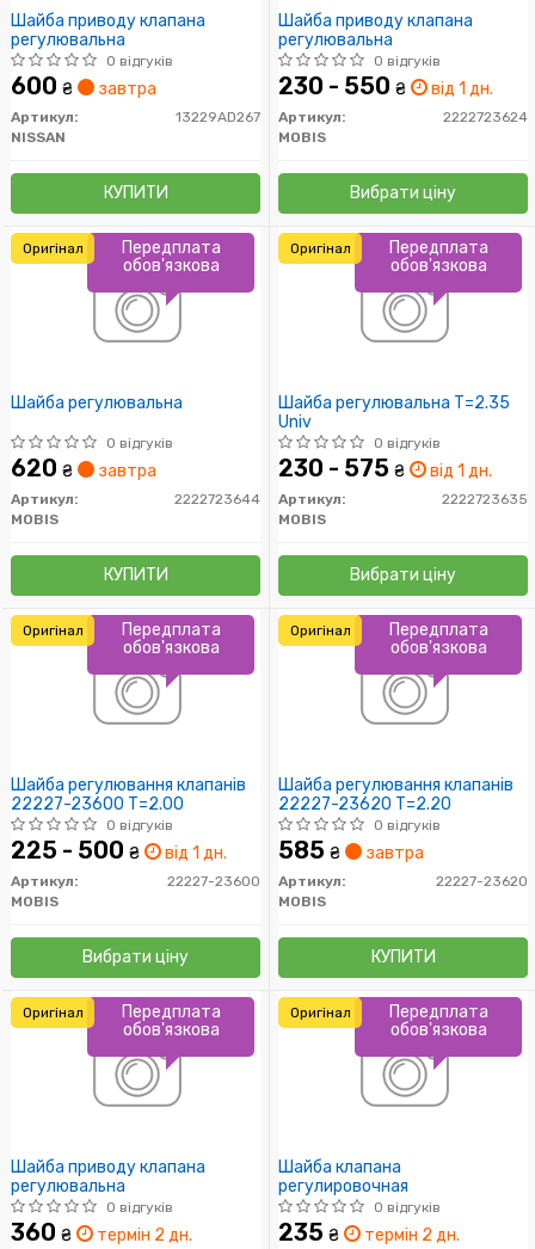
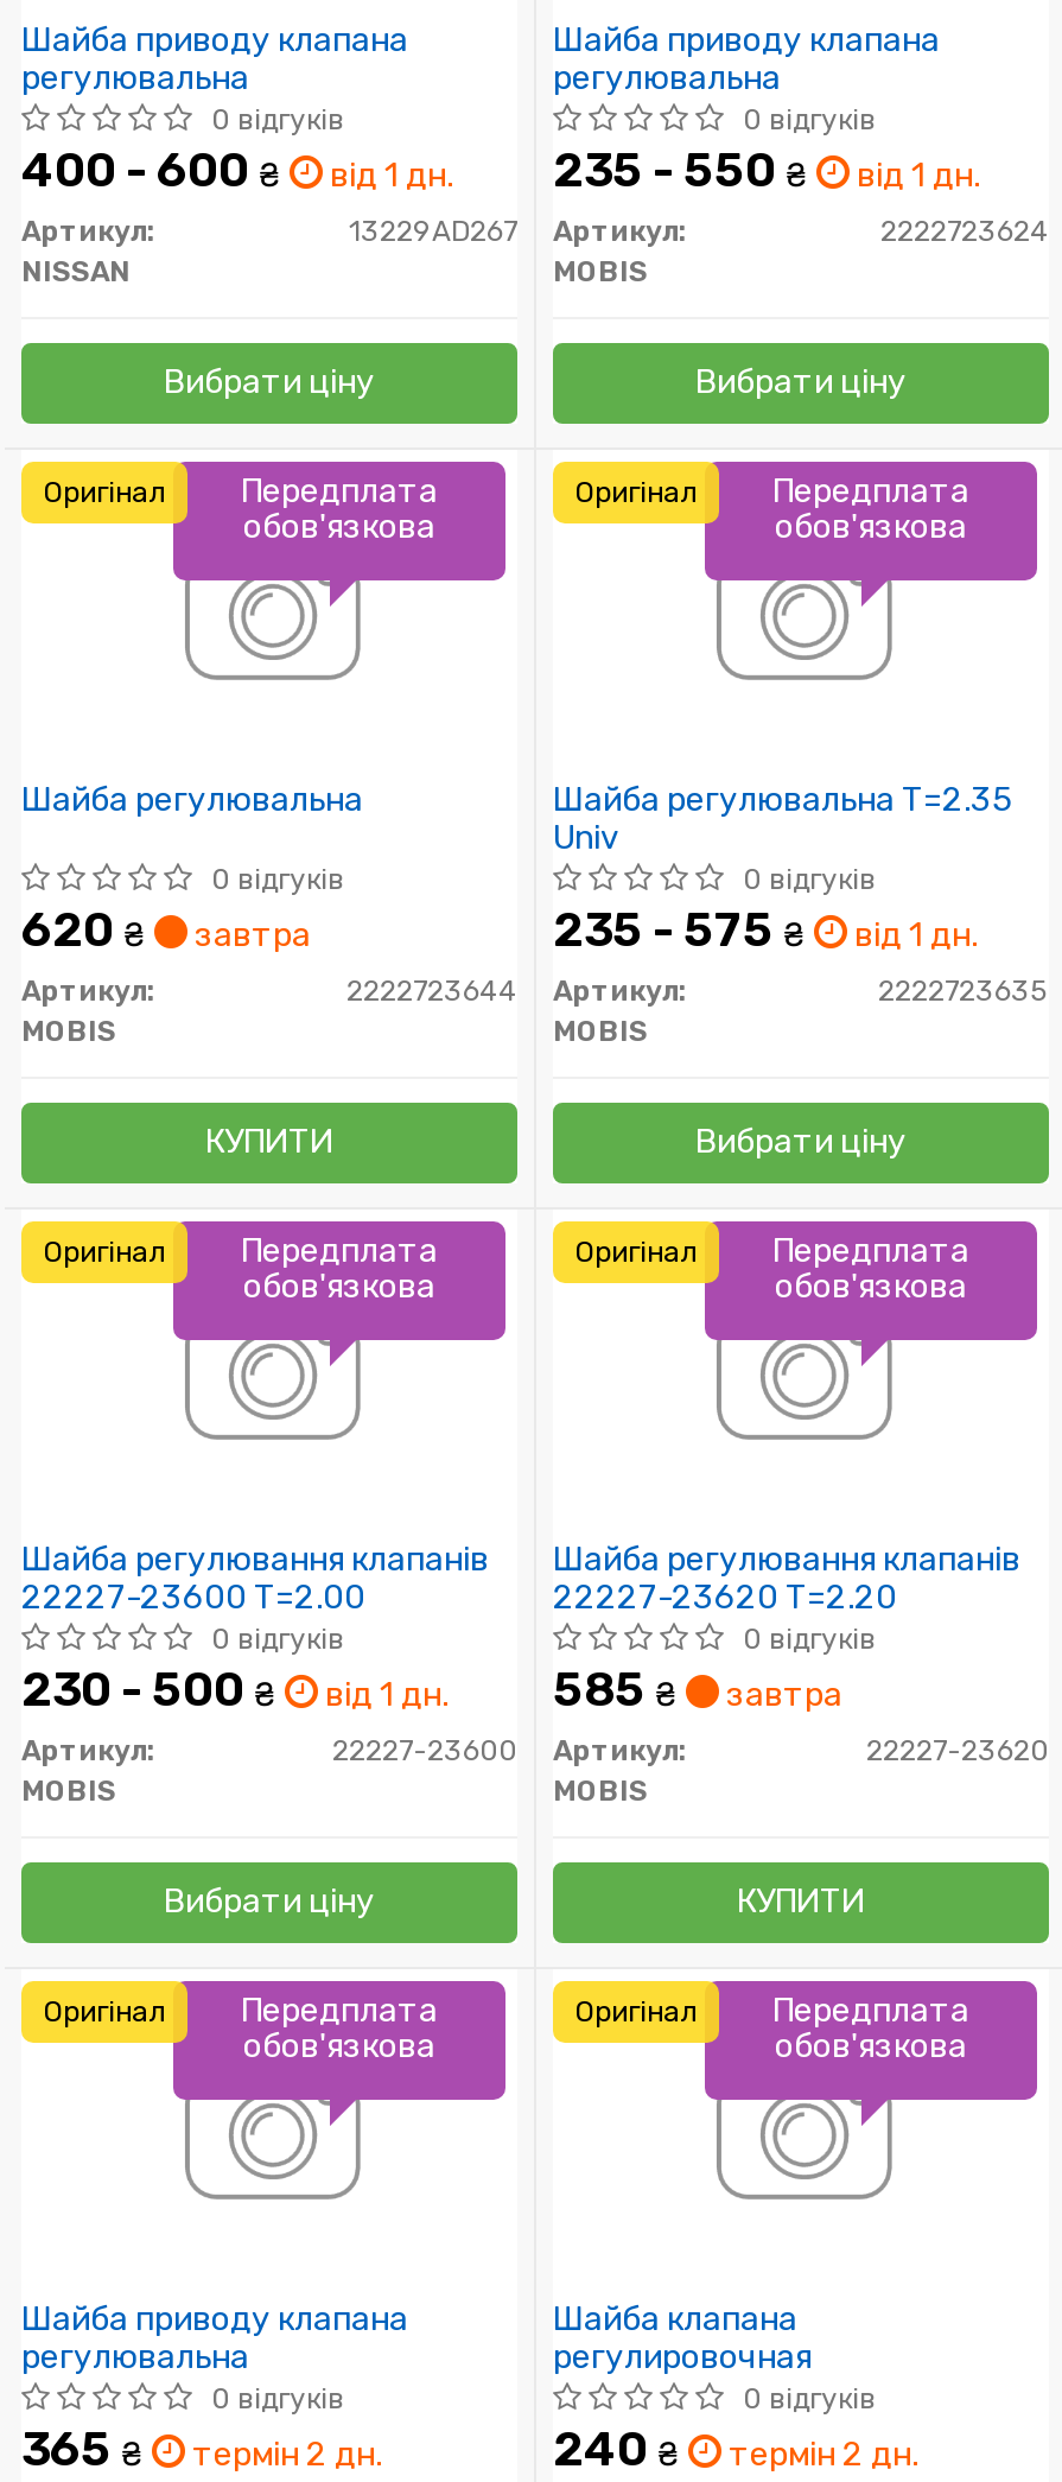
- 600 ₴
- завтра
+ 400 - 600 ₴
+ від 1 дн.

- 230 - 550 ₴ від 1 дн.
+ 235 - 550 ₴ від 1 дн.

- КУПИТИ
+ Вибрати ціну

- 230 - 575 ₴ від 1 дн.
+ 235 - 575 ₴ від 1 дн.

- 225 - 500 ₴ від 1 дн.
+ 230 - 500 ₴ від 1 дн.

- 360 ₴ термін 2 дн.
+ 365 ₴ термін 2 дн.

- 235 ₴ термін 2 дн.
+ 240 ₴ термін 2 дн.
